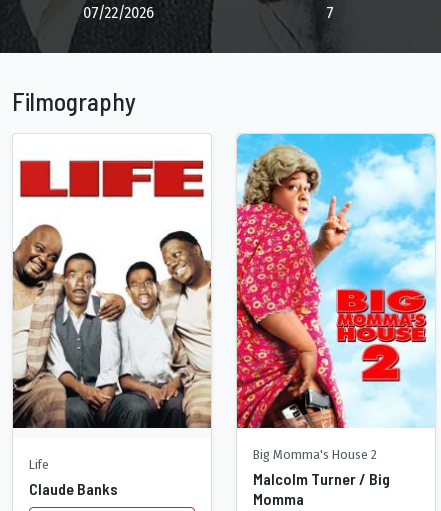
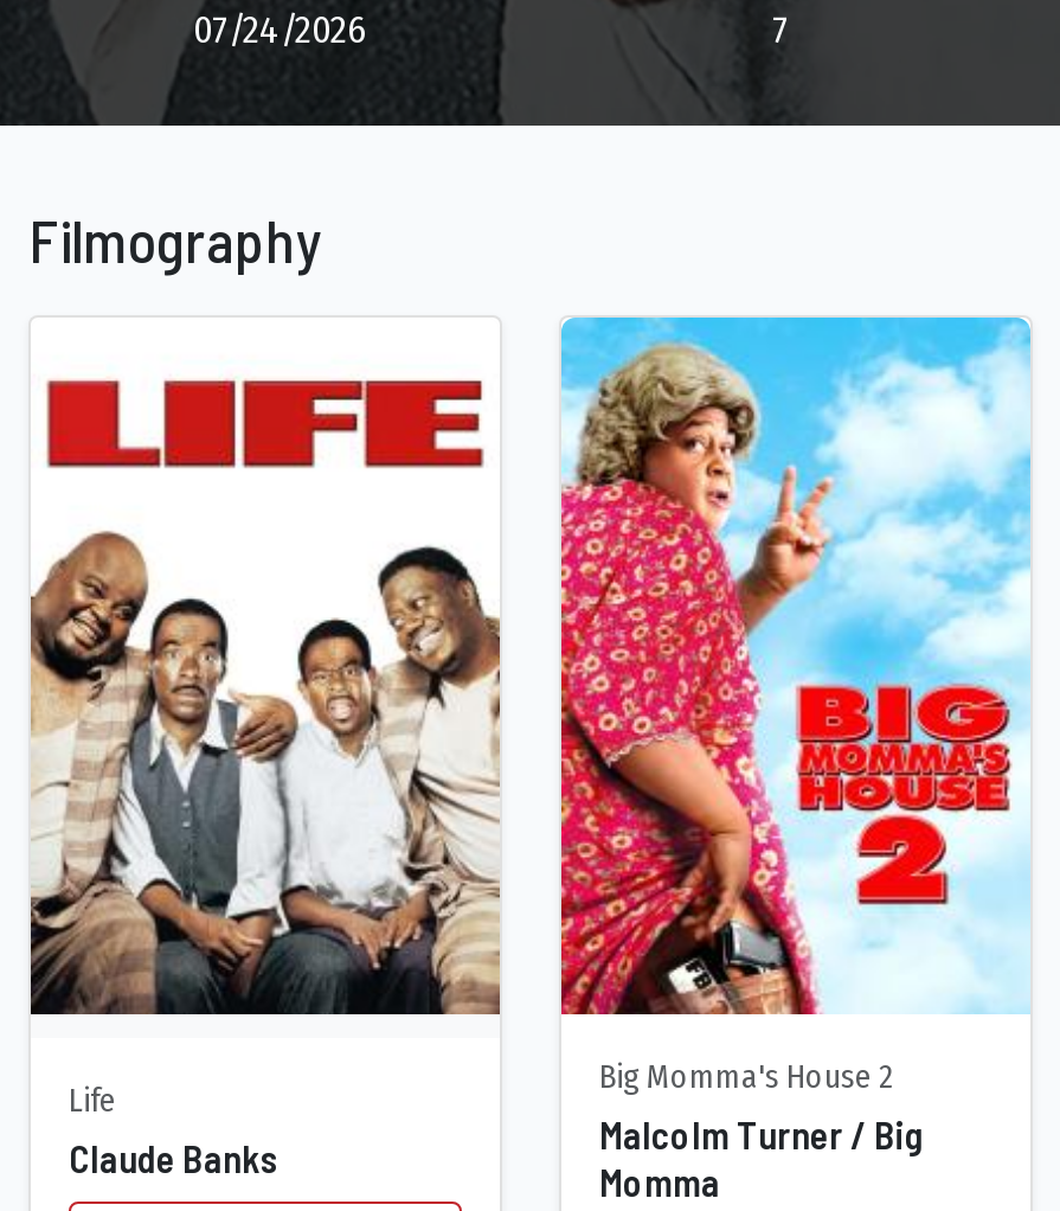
- 07/22/2026
+ 07/24/2026
